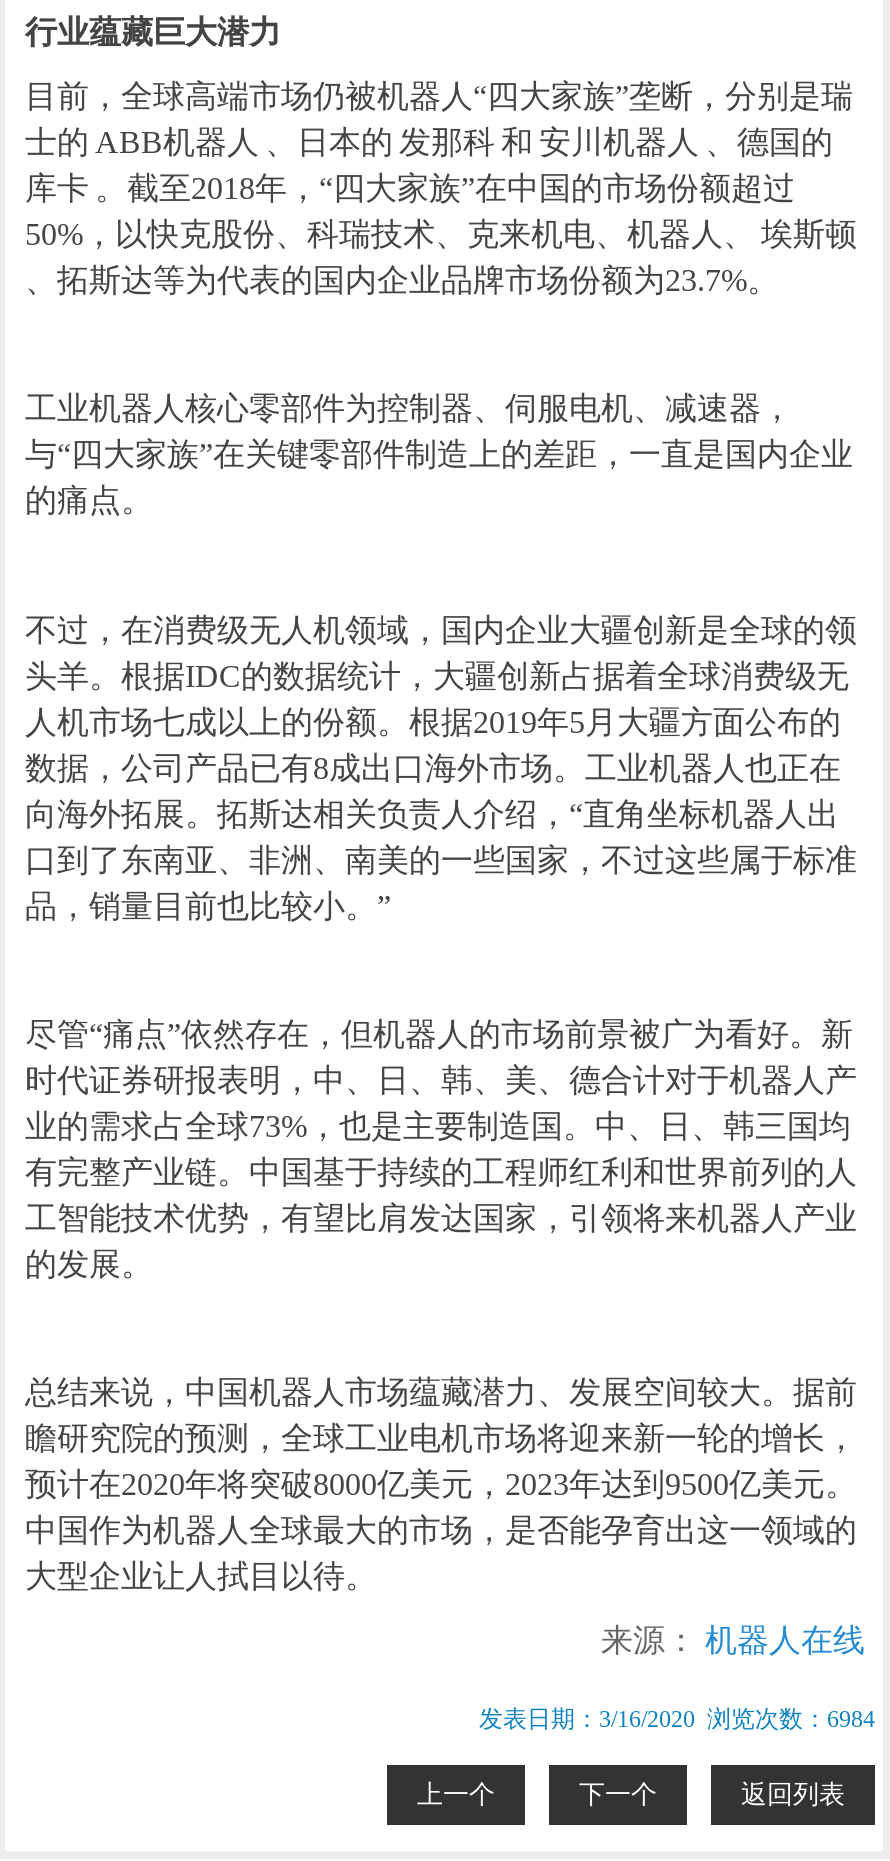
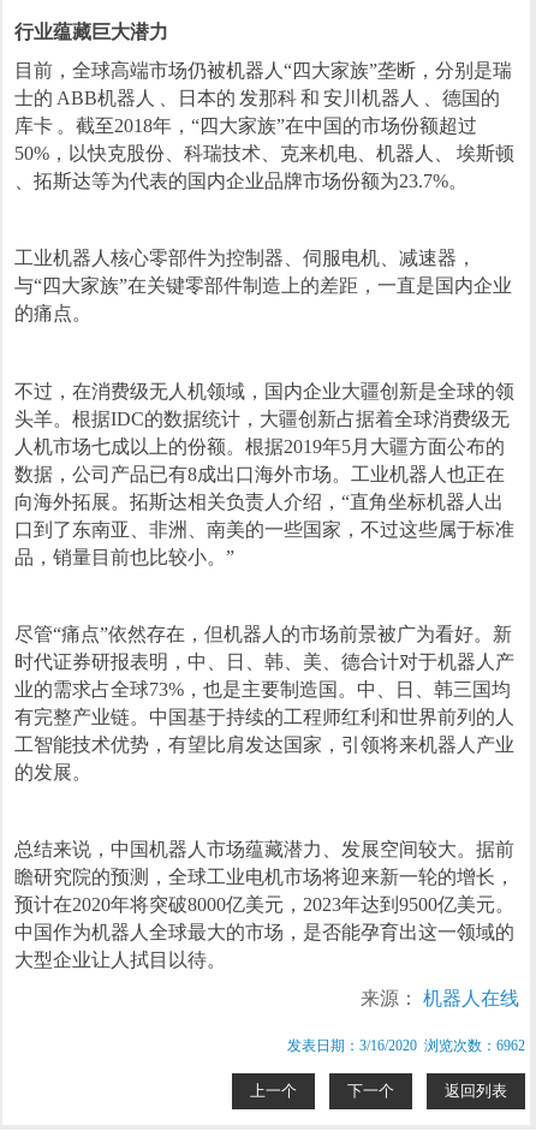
- 发表日期：3/16/2020 浏览次数：6984
+ 发表日期：3/16/2020 浏览次数：6962
